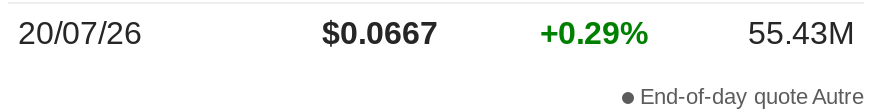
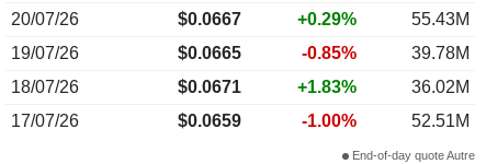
+ 19/07/26
+ $0.0665
+ -0.85%
+ 39.78M
+ 18/07/26
+ $0.0671
+ +1.83%
+ 36.02M
+ 17/07/26
+ $0.0659
+ -1.00%
+ 52.51M
